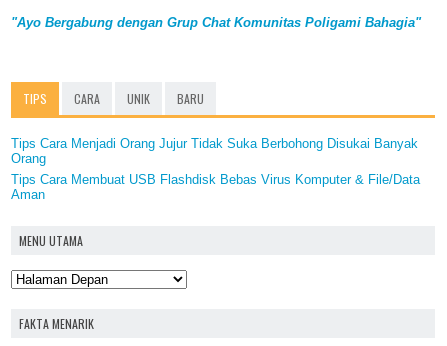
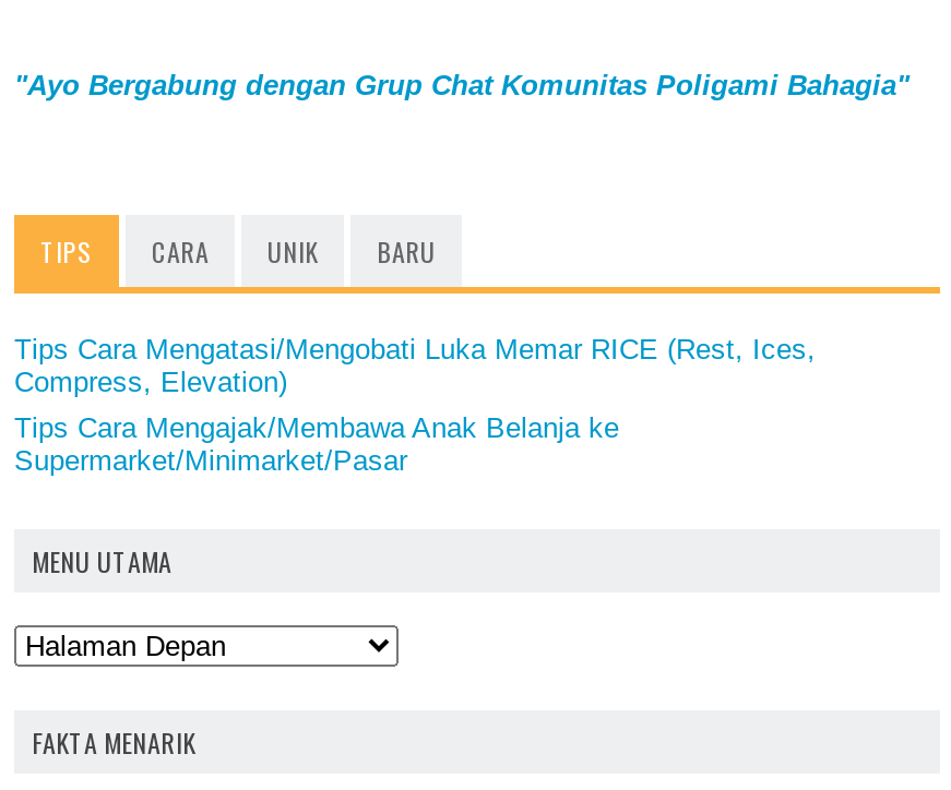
- Tips Cara Menjadi Orang Jujur Tidak Suka Berbohong Disukai Banyak
- Orang
- Tips Cara Membuat USB Flashdisk Bebas Virus Komputer & File/Data
- Aman
+ Tips Cara Mengatasi/Mengobati Luka Memar RICE (Rest, Ices,
+ Compress, Elevation)
+ Tips Cara Mengajak/Membawa Anak Belanja ke
+ Supermarket/Minimarket/Pasar
